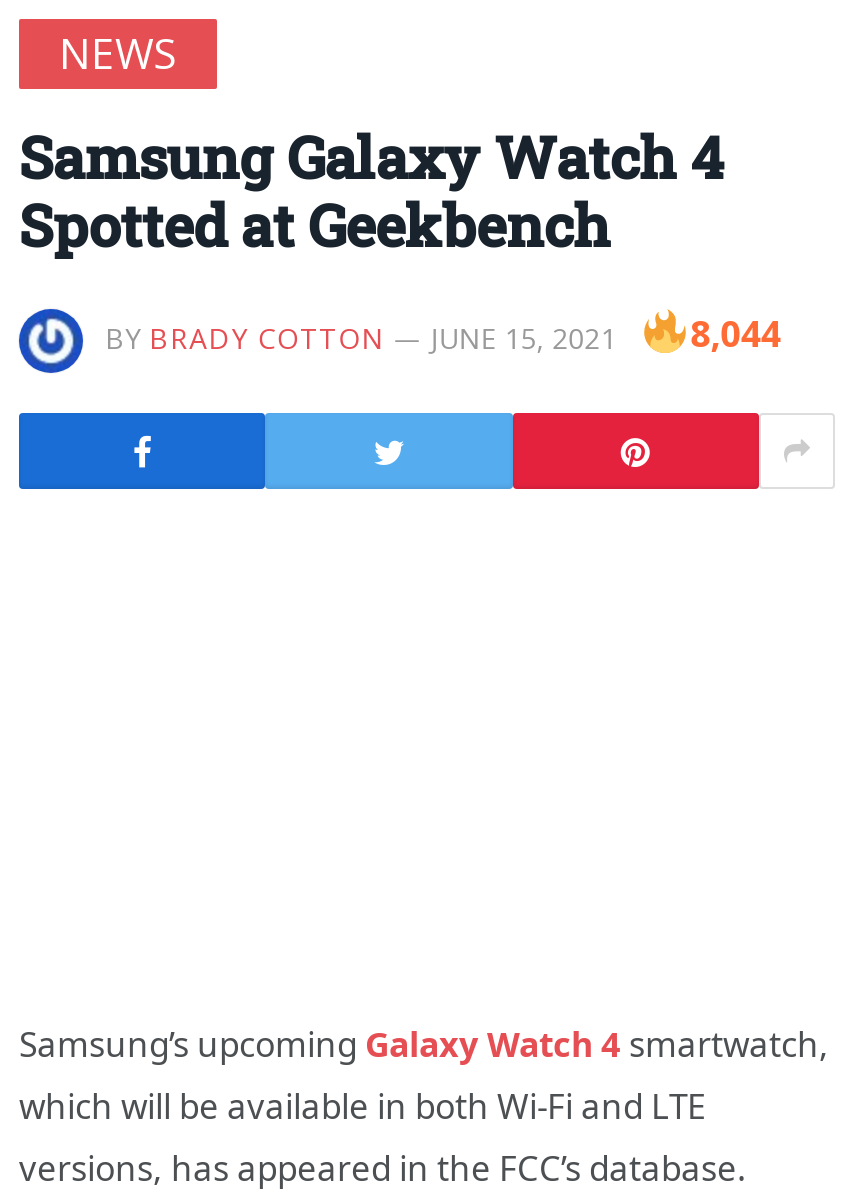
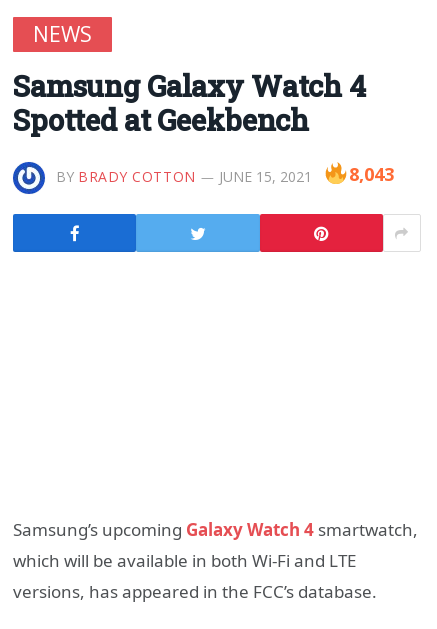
- BY BRADY COTTON JUNE 15, 2021 8,044
+ BY BRADY COTTON JUNE 15, 2021 8,043
